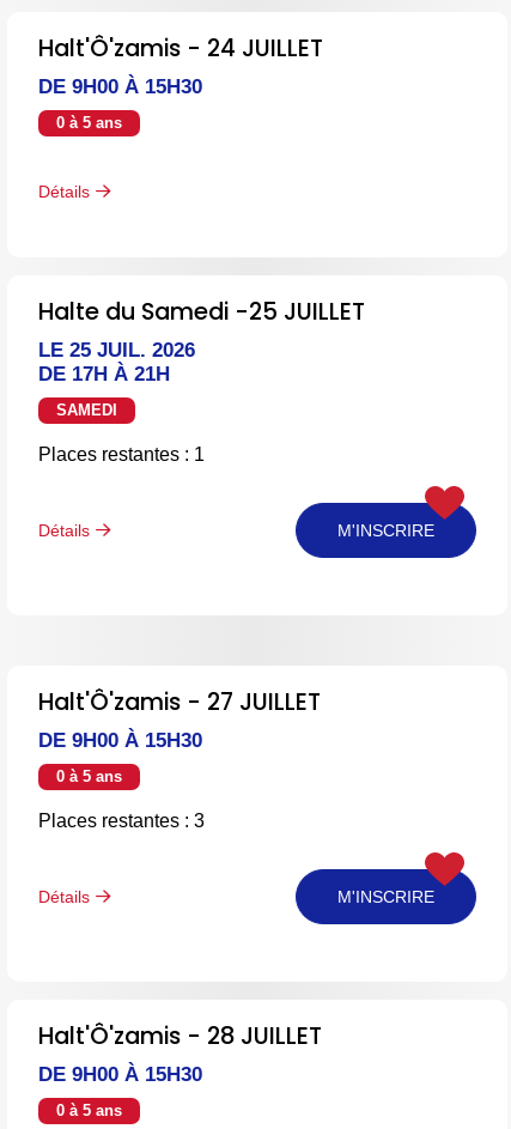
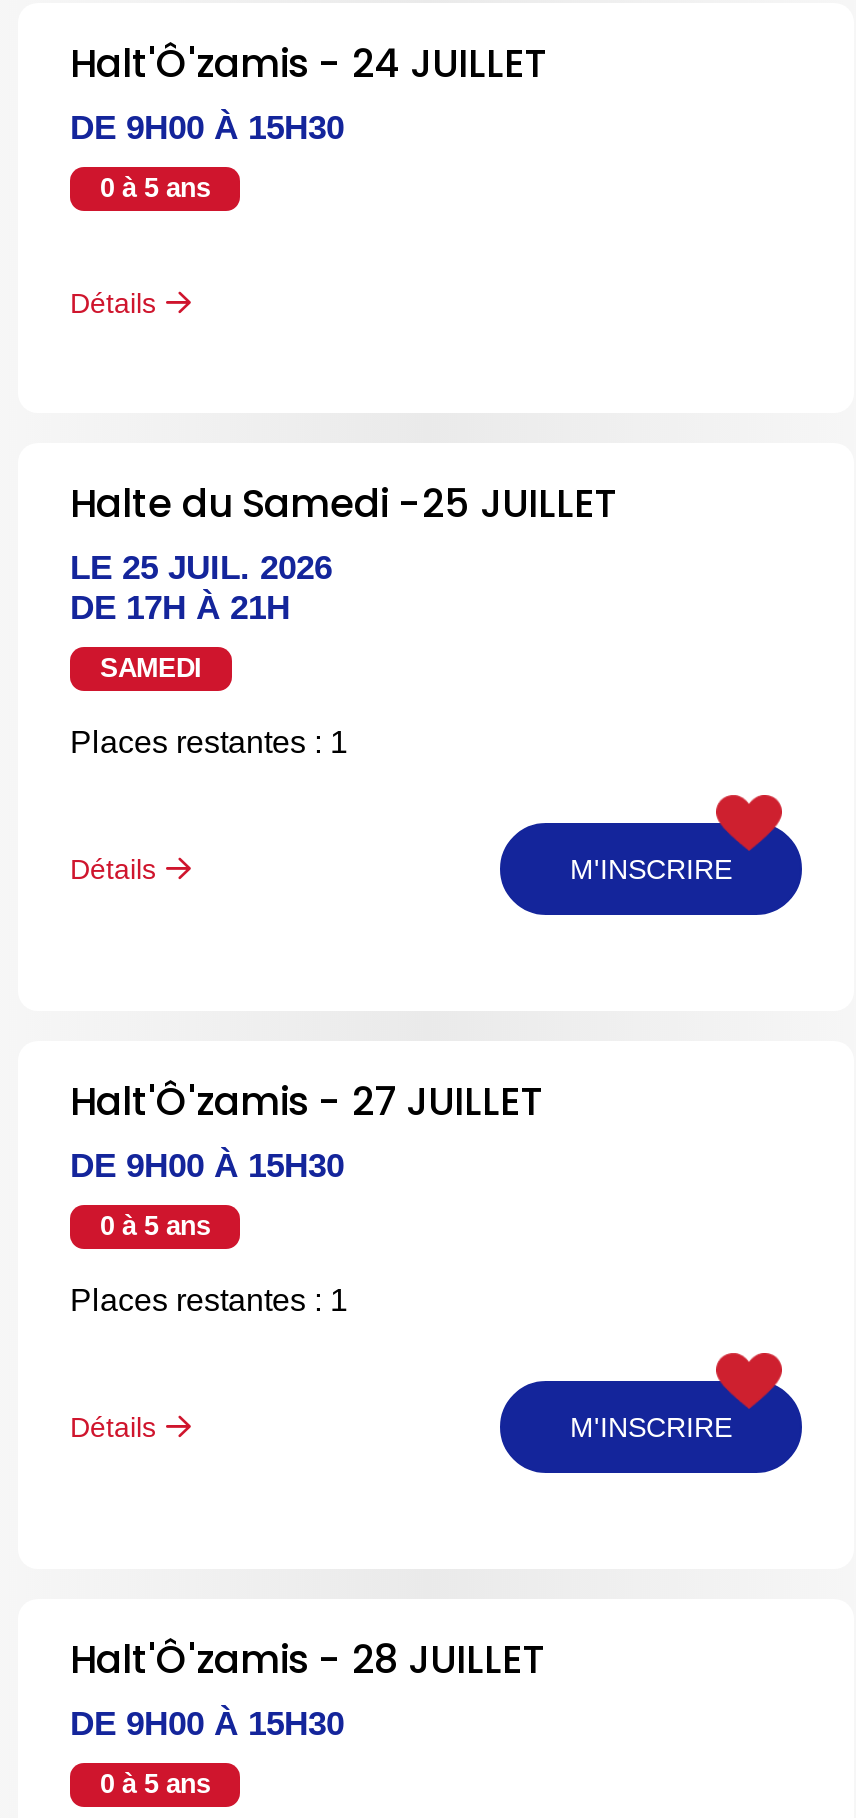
- Places restantes : 3
+ Places restantes : 1
